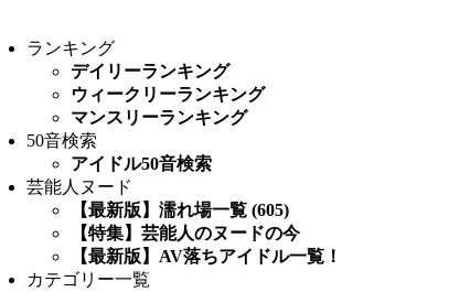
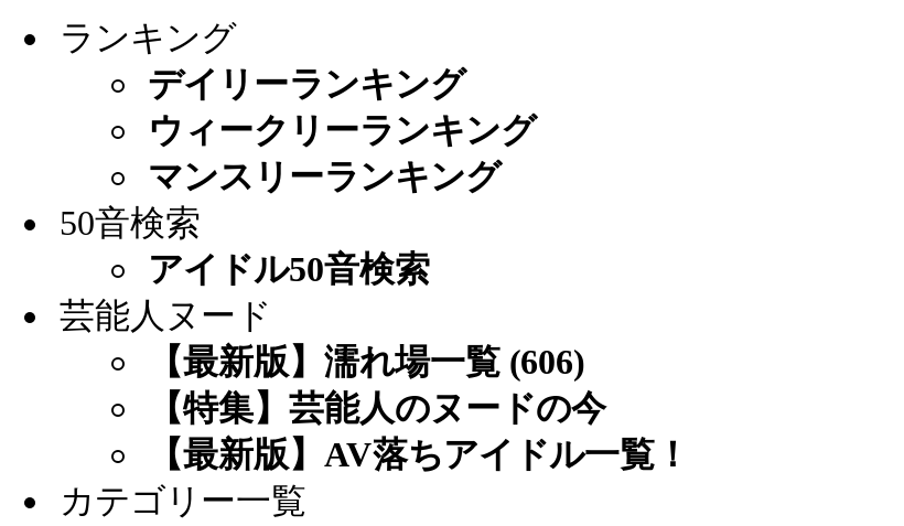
- 【最新版】濡れ場一覧 (605)
+ 【最新版】濡れ場一覧 (606)
